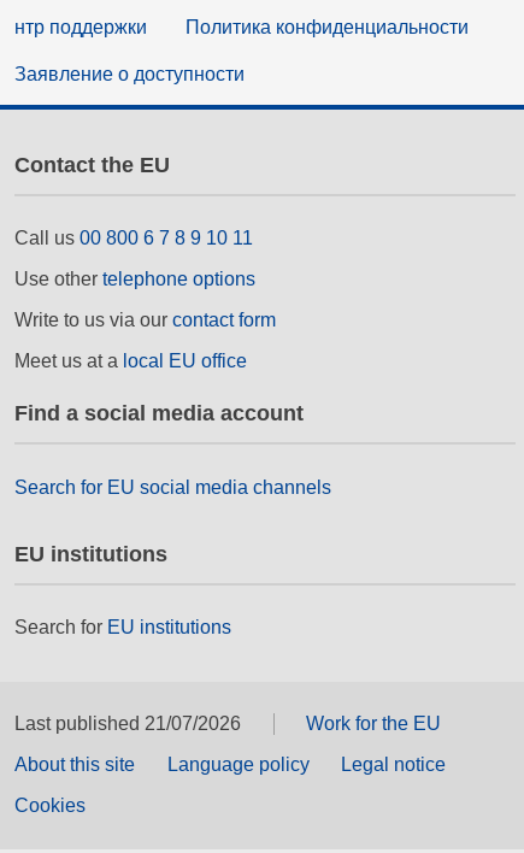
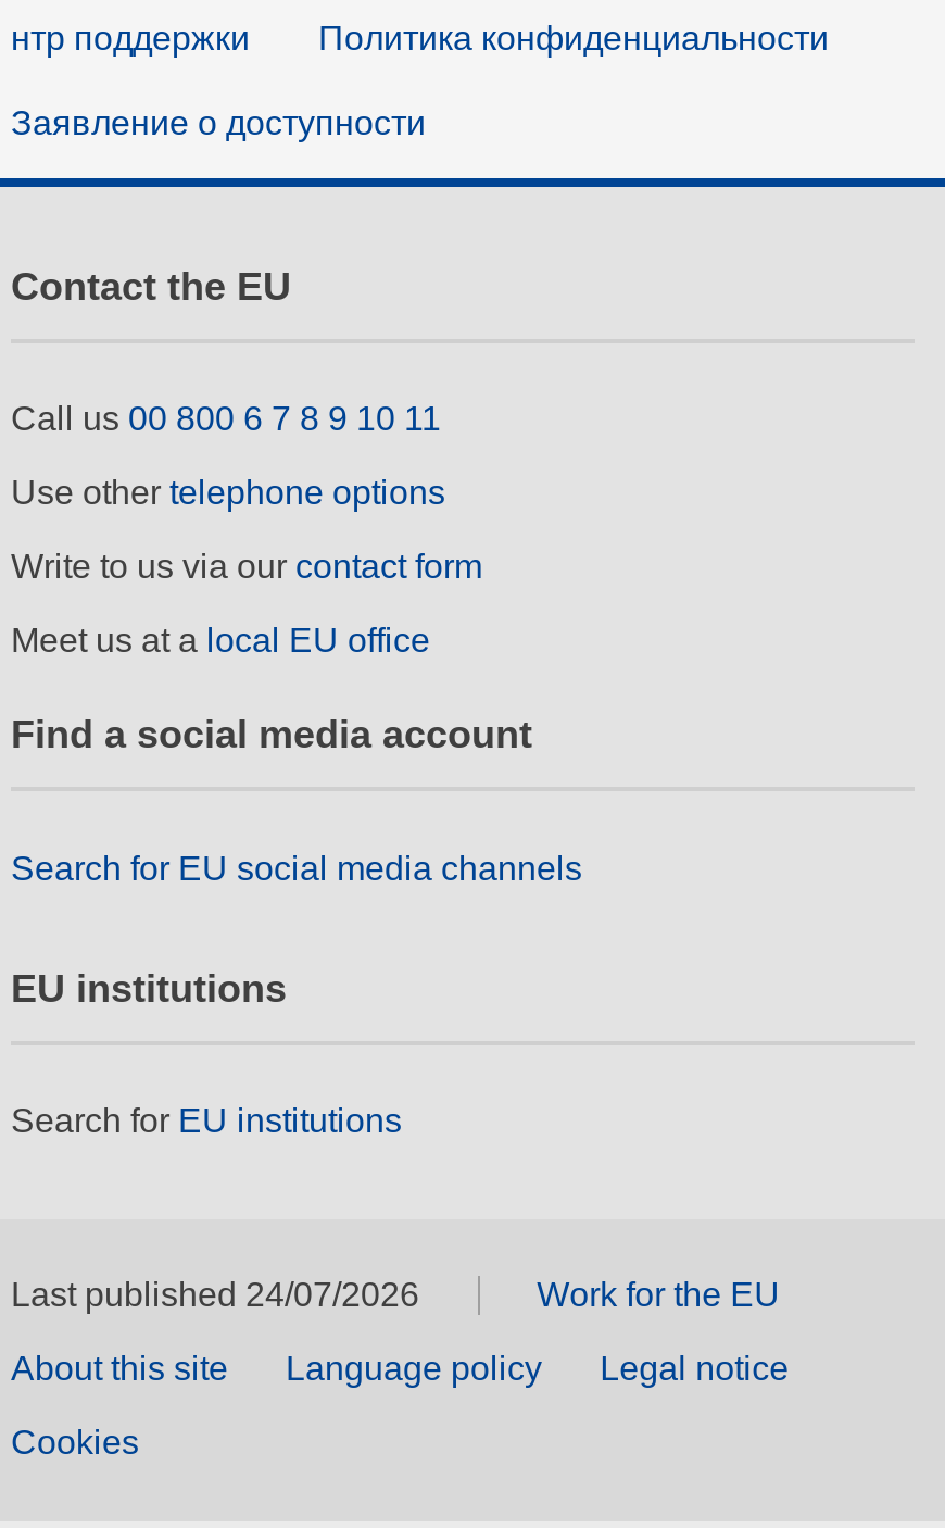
- Last published 21/07/2026
+ Last published 24/07/2026
